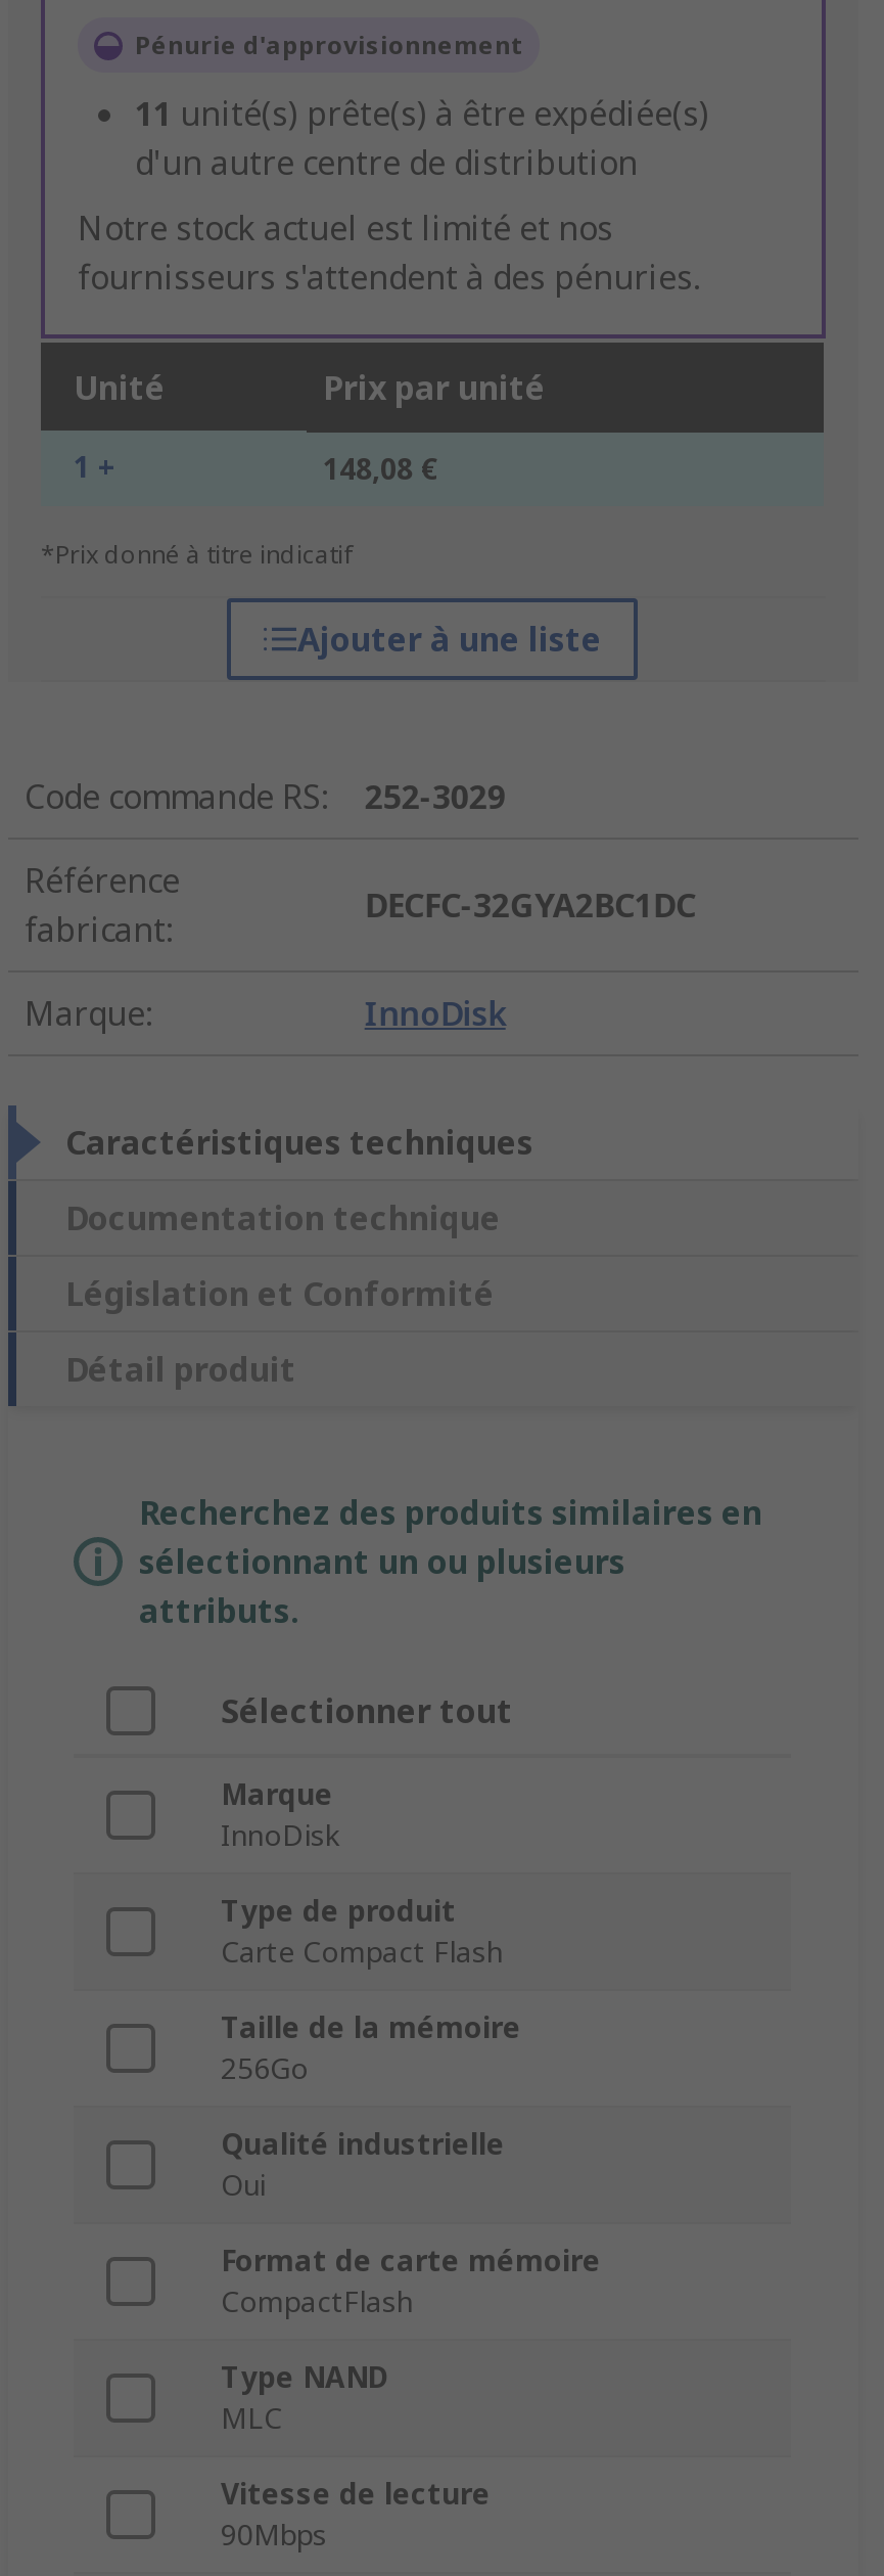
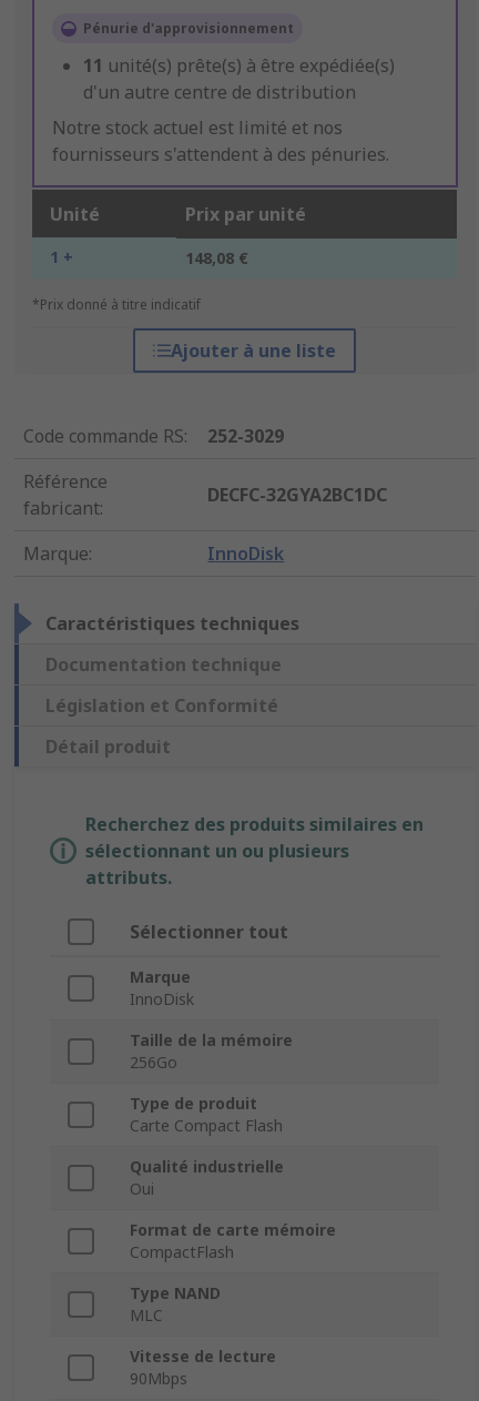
moved down: Type de produit | Carte Compact Flash

moved up: Taille de la mémoire | 256Go
